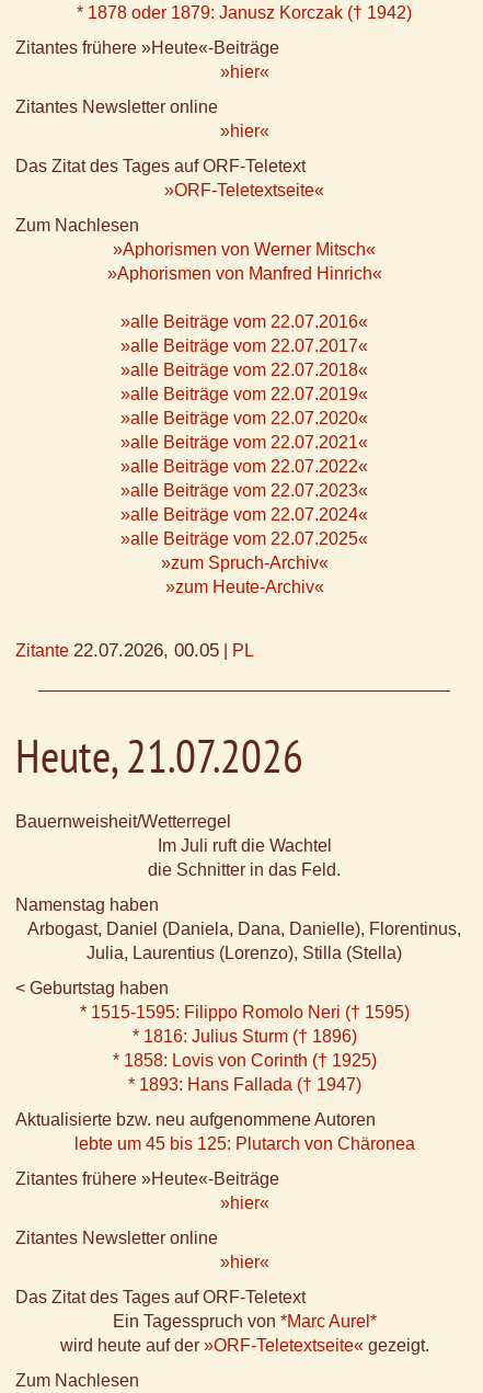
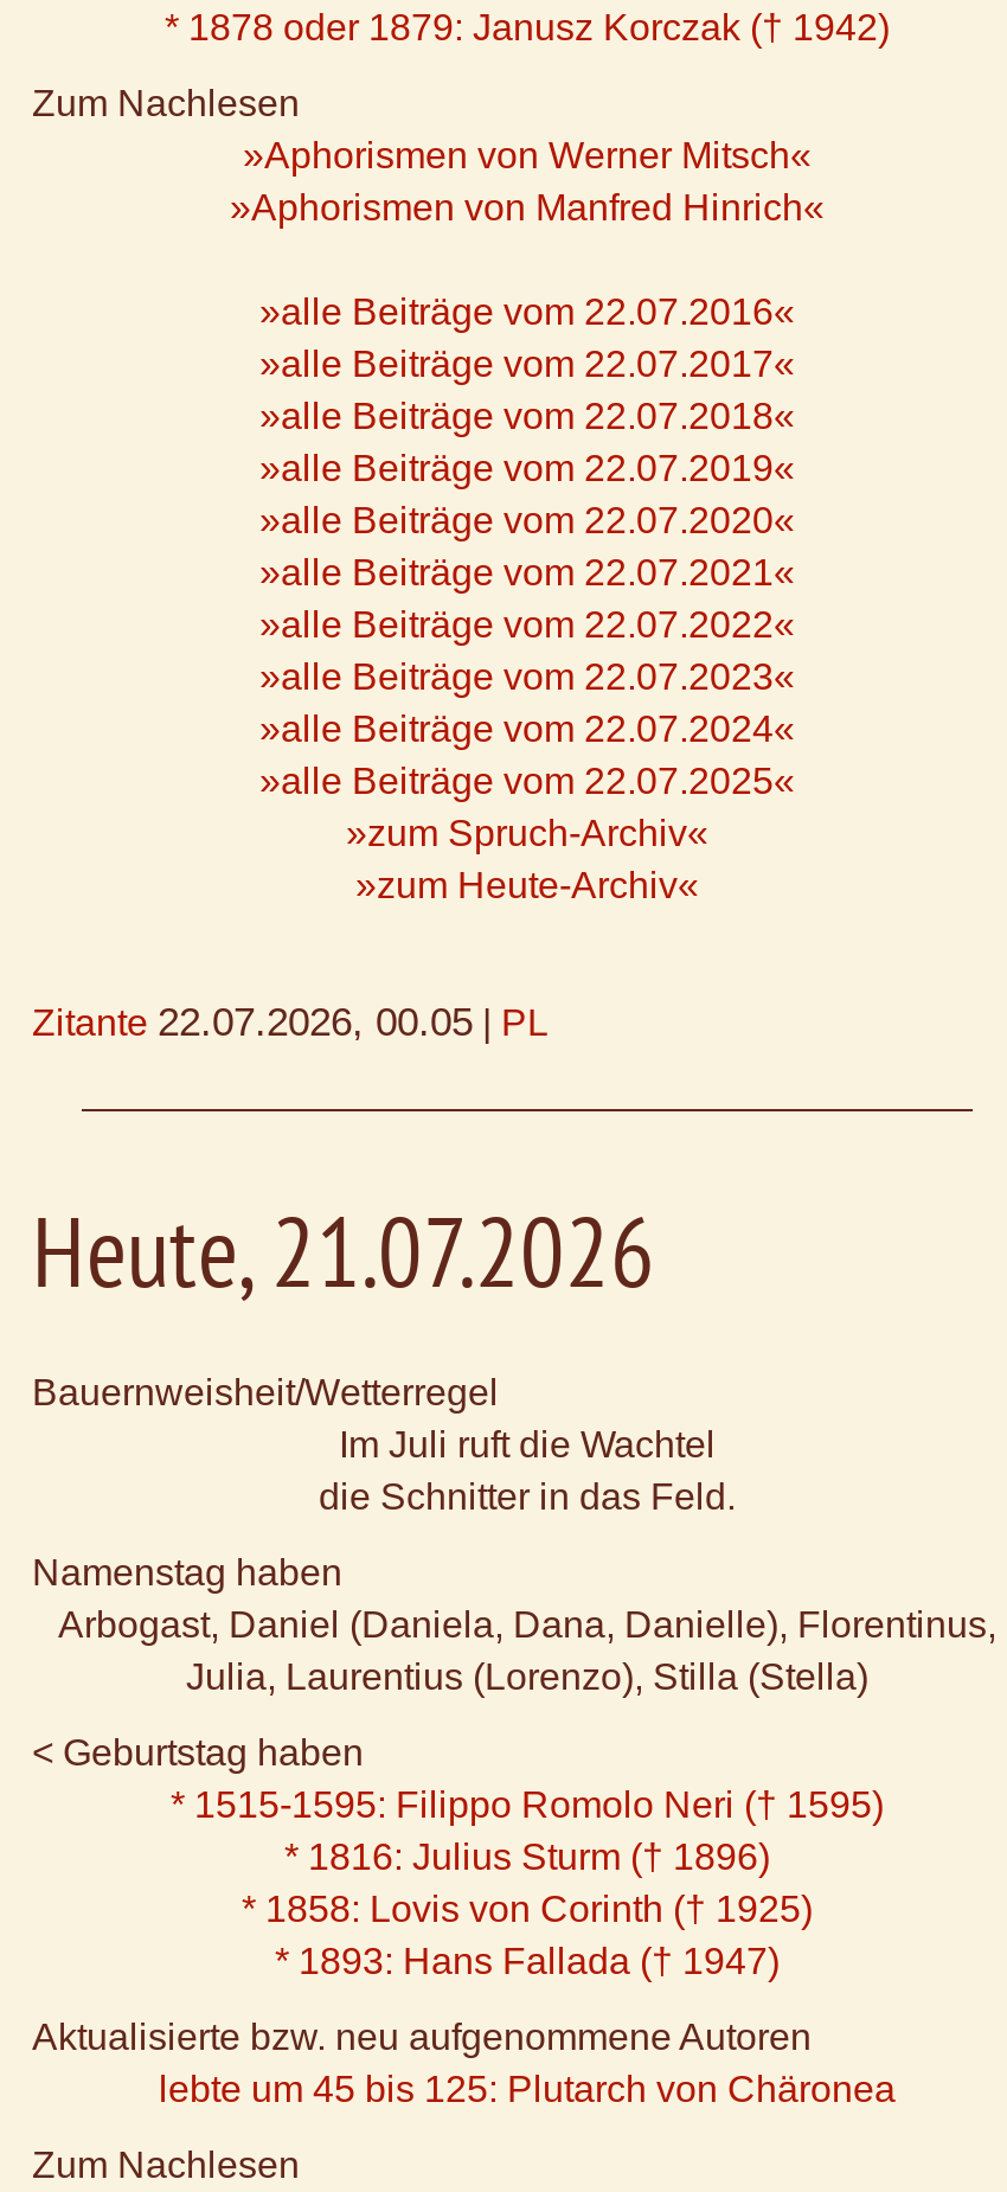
- Zitantes frühere »Heute«-Beiträge
- »hier«
- Zitantes Newsletter online
- »hier«
- Das Zitat des Tages auf ORF-Teletext
- »ORF-Teletextseite«

- Zitantes frühere »Heute«-Beiträge
- »hier«
- Zitantes Newsletter online
- »hier«
- Das Zitat des Tages auf ORF-Teletext
- Ein Tagesspruch von *Marc Aurel*
- wird heute auf der»ORF-Teletextseite«gezeigt.
